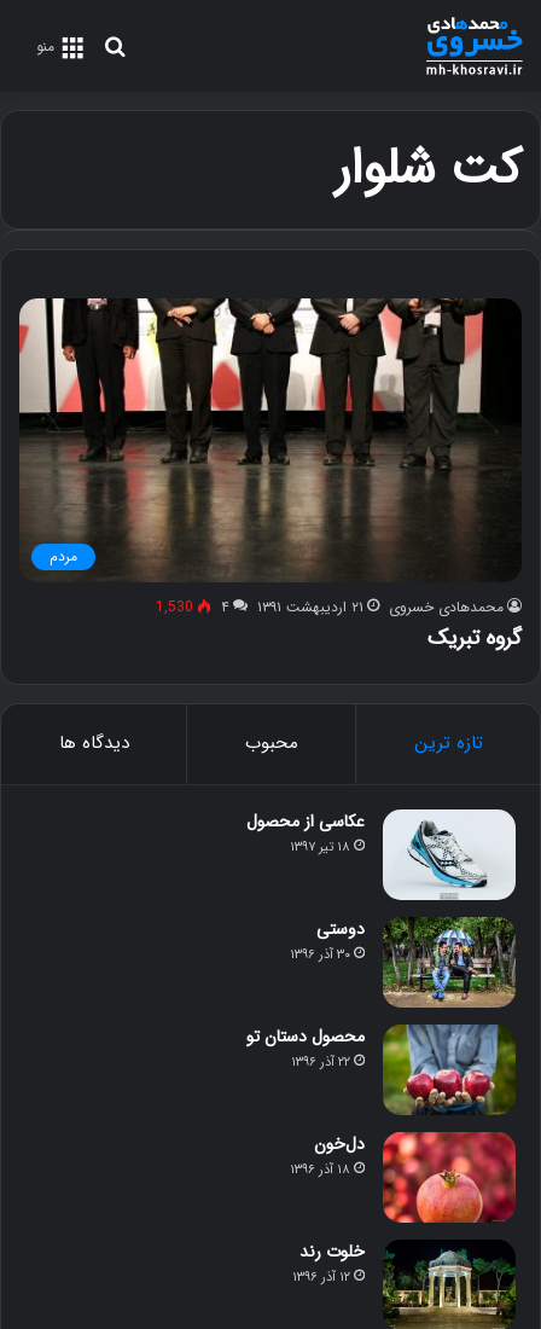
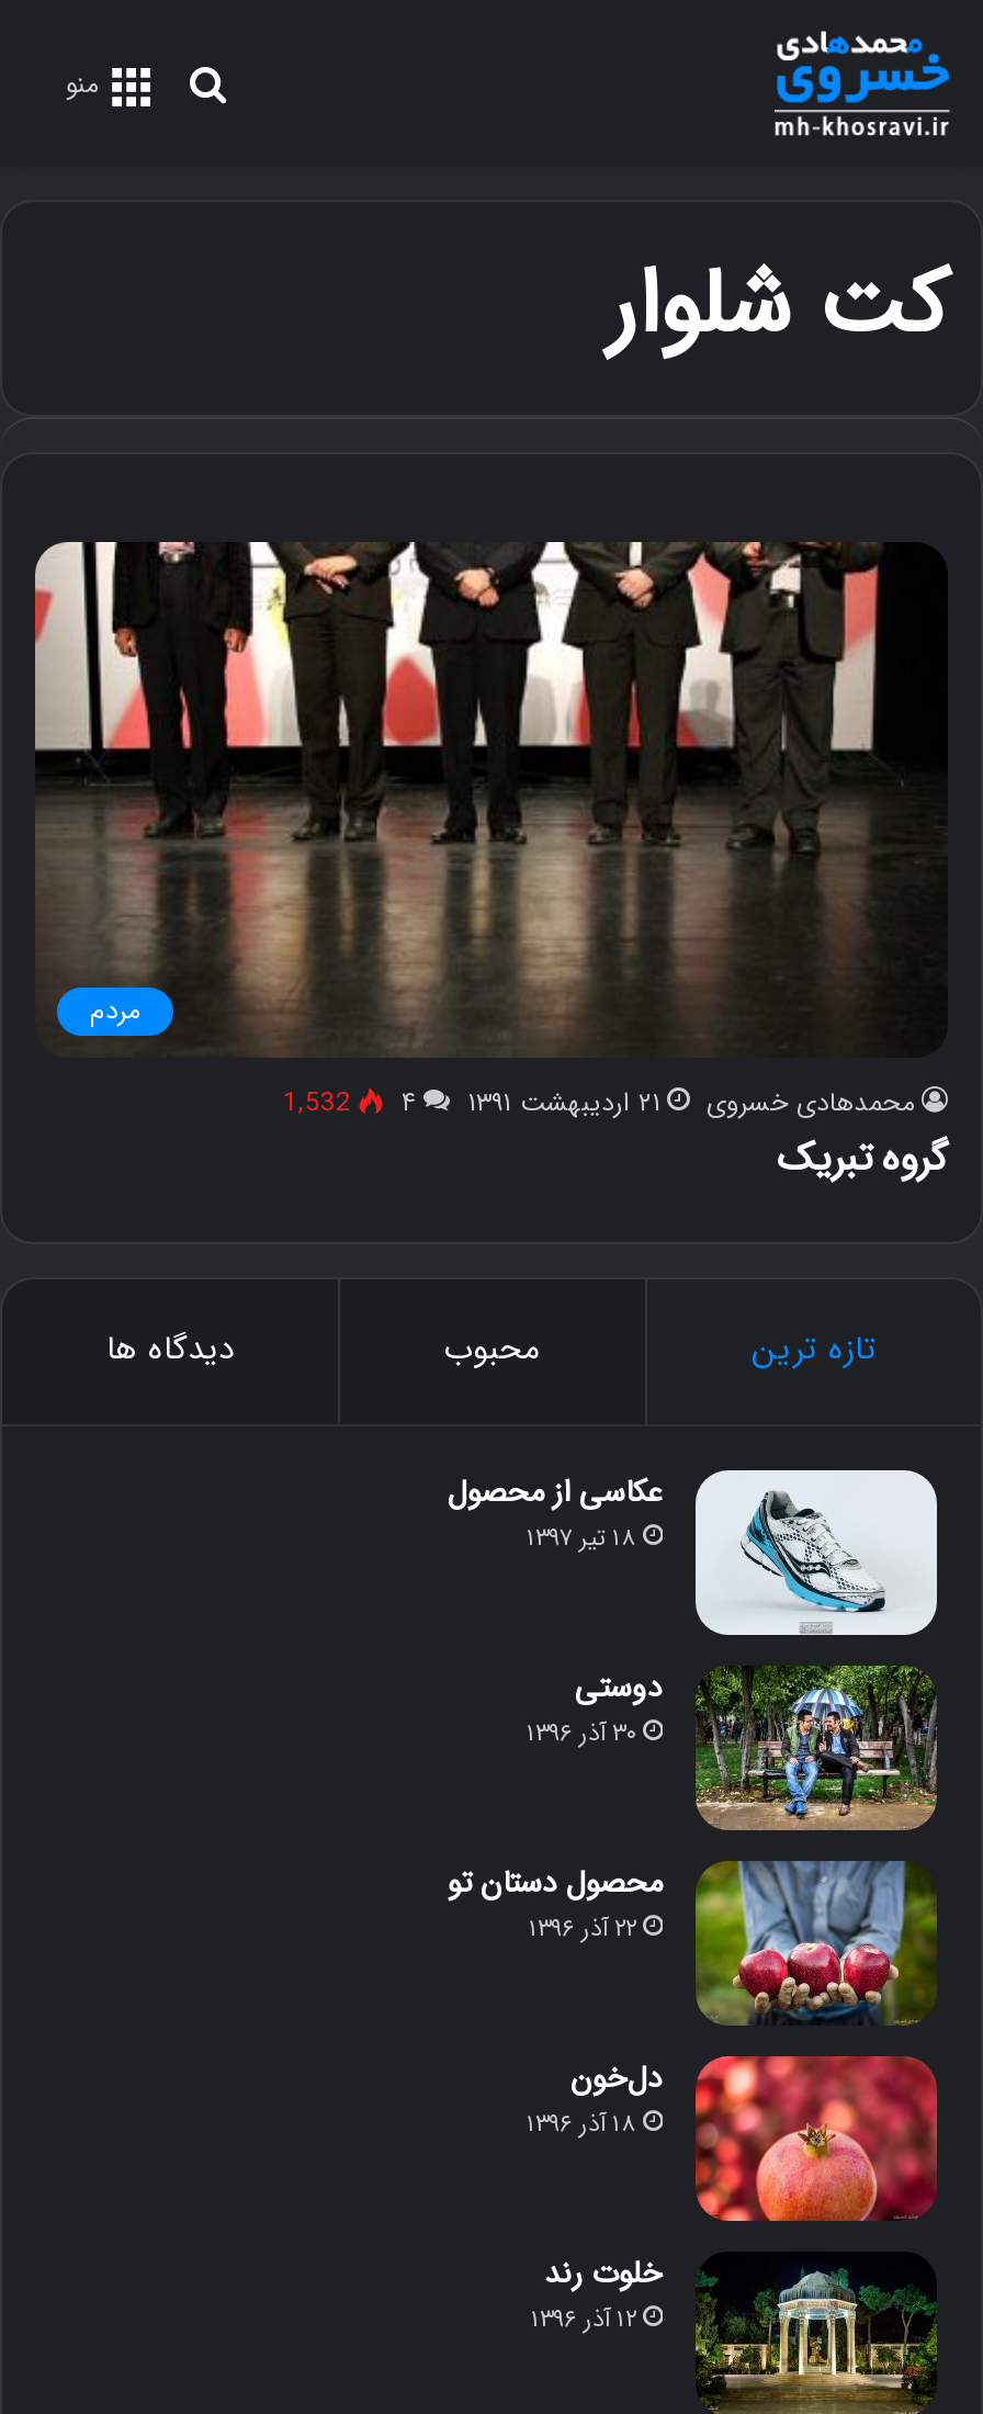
- 1,530
+ 1,532
